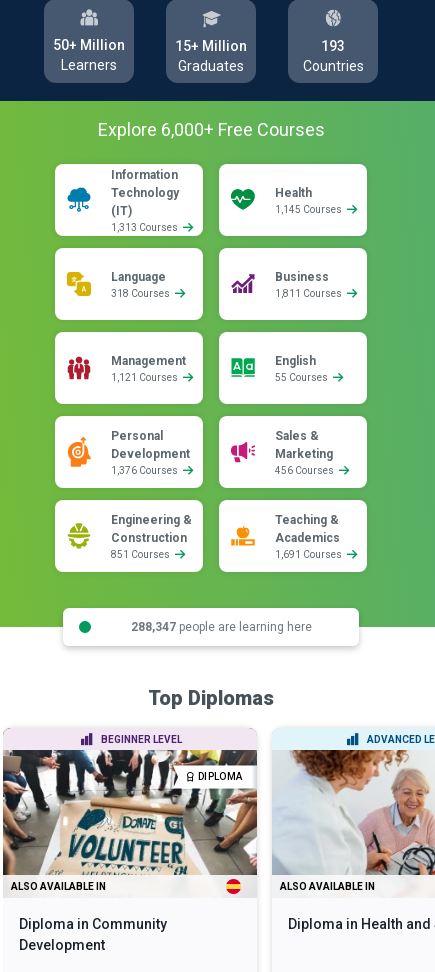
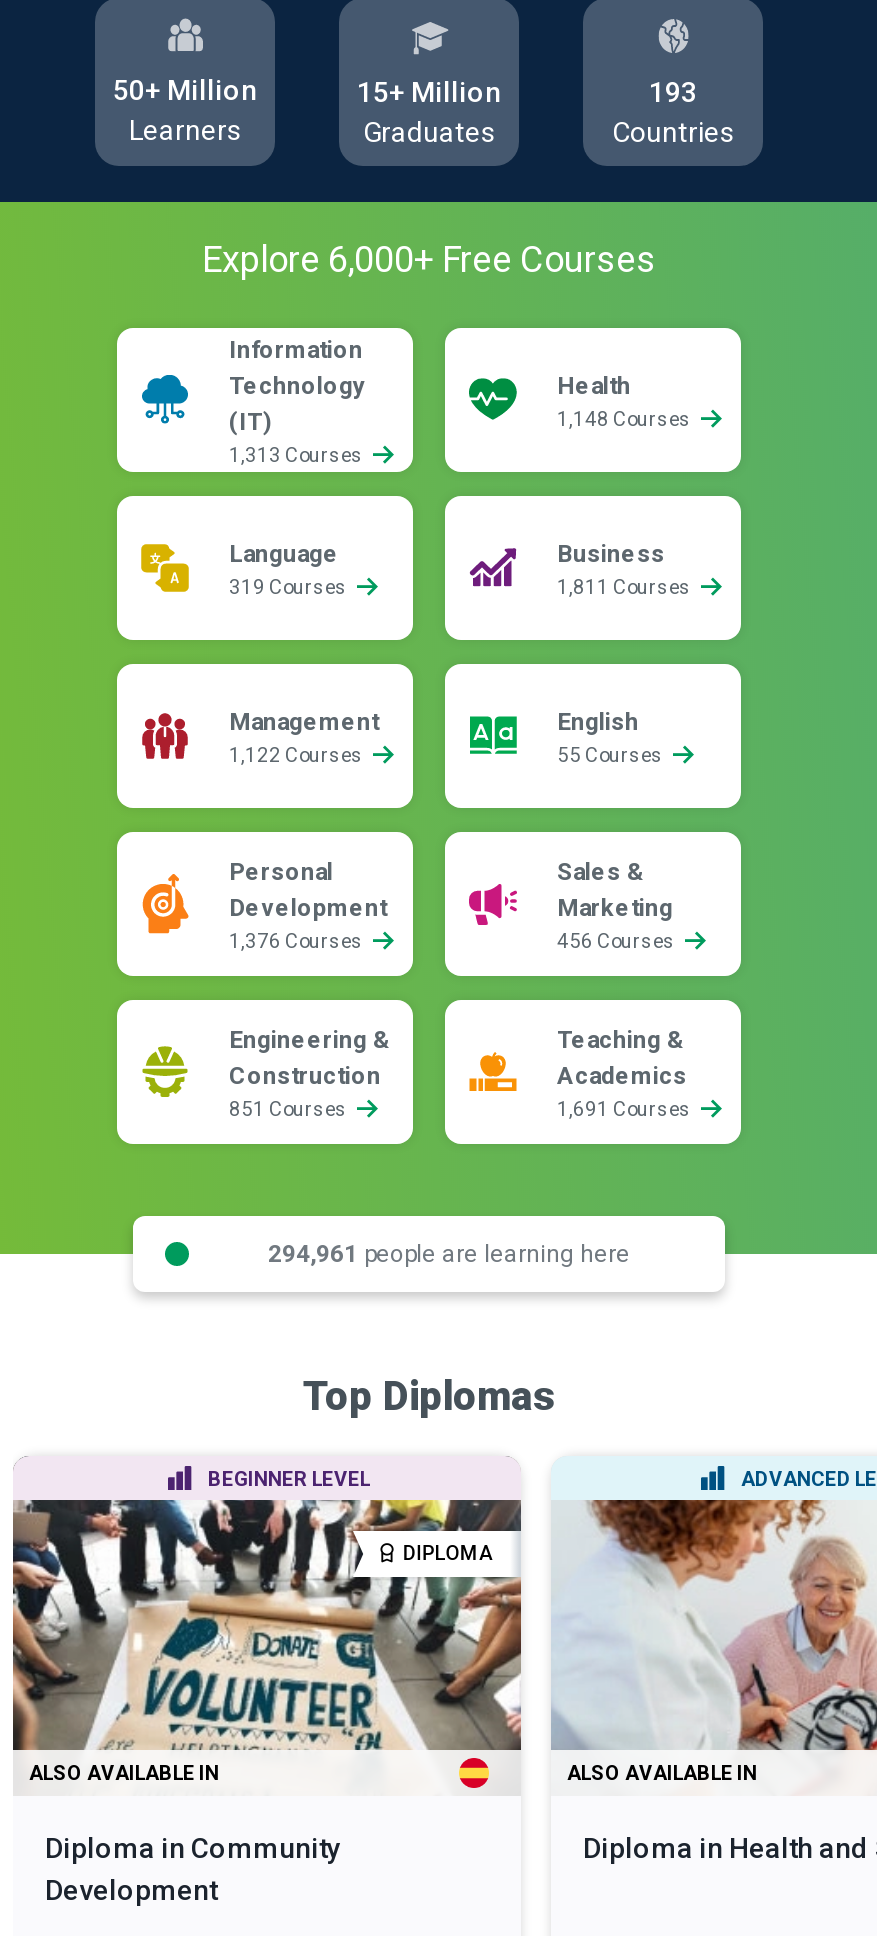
- 1,145 Courses
+ 1,148 Courses

- 318 Courses
+ 319 Courses

- 1,121 Courses
+ 1,122 Courses

- 288,347 people are learning here
+ 294,961 people are learning here
